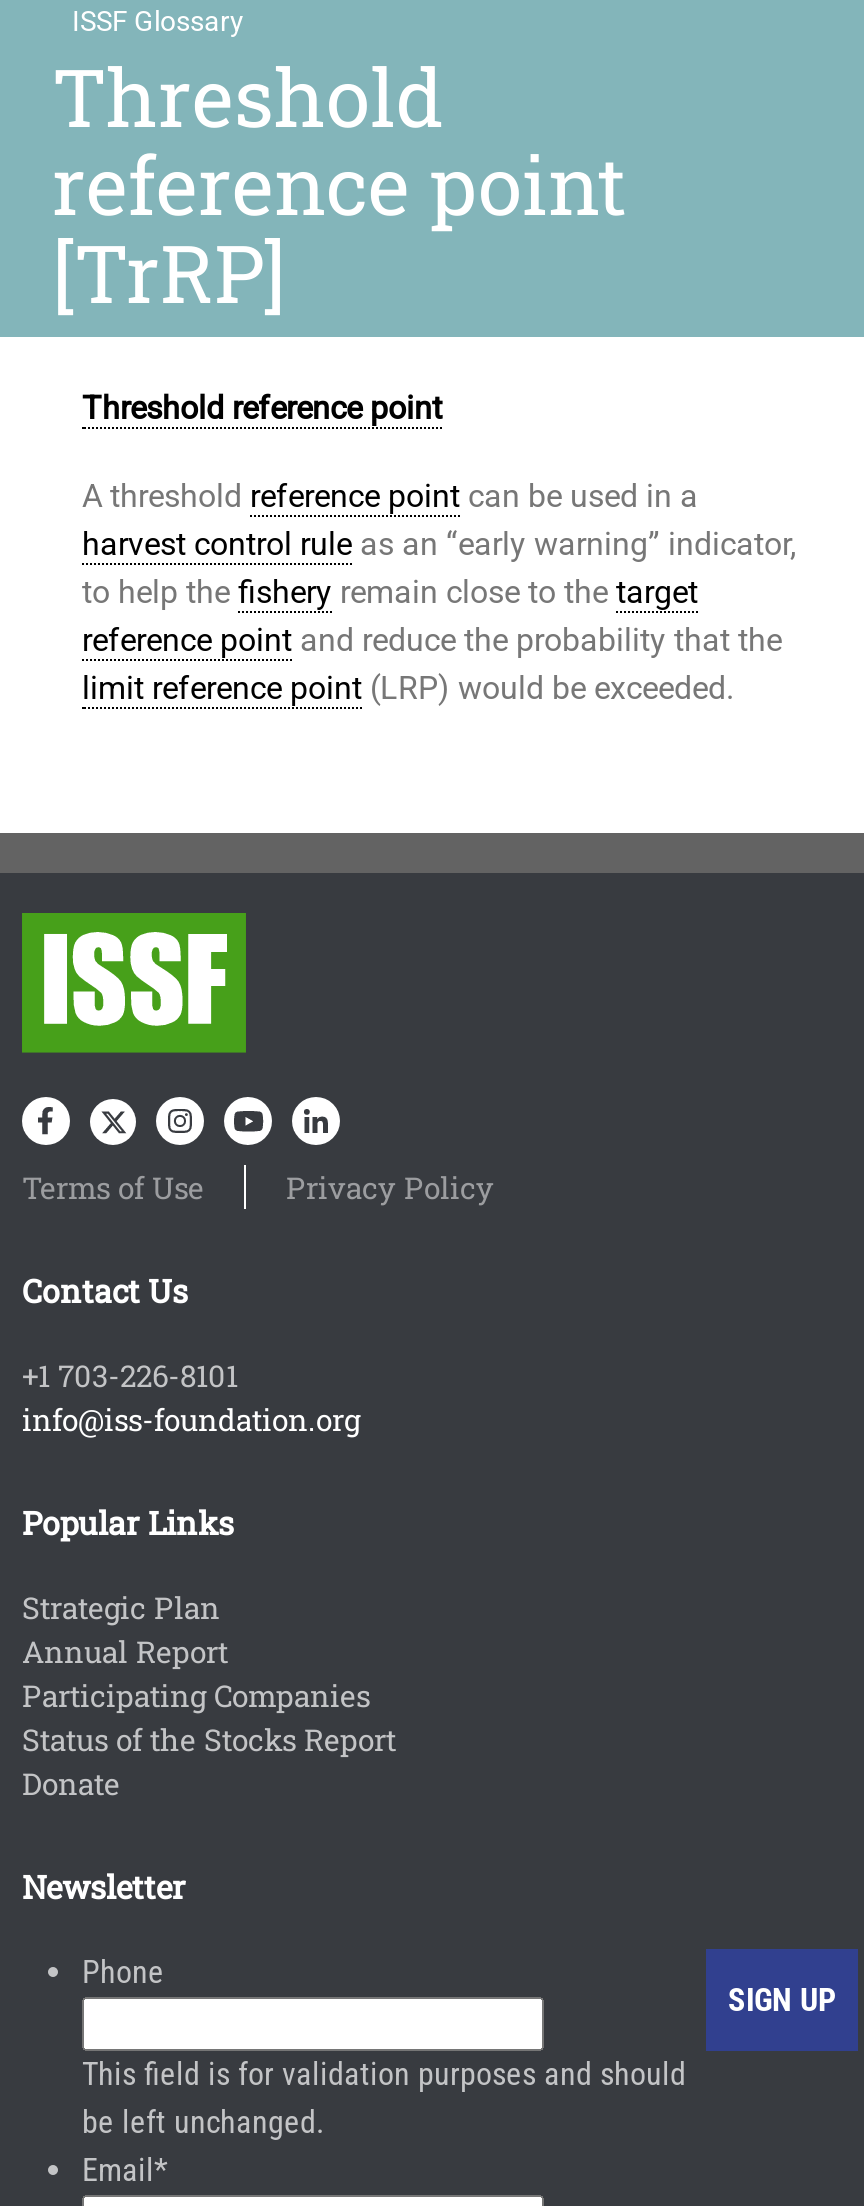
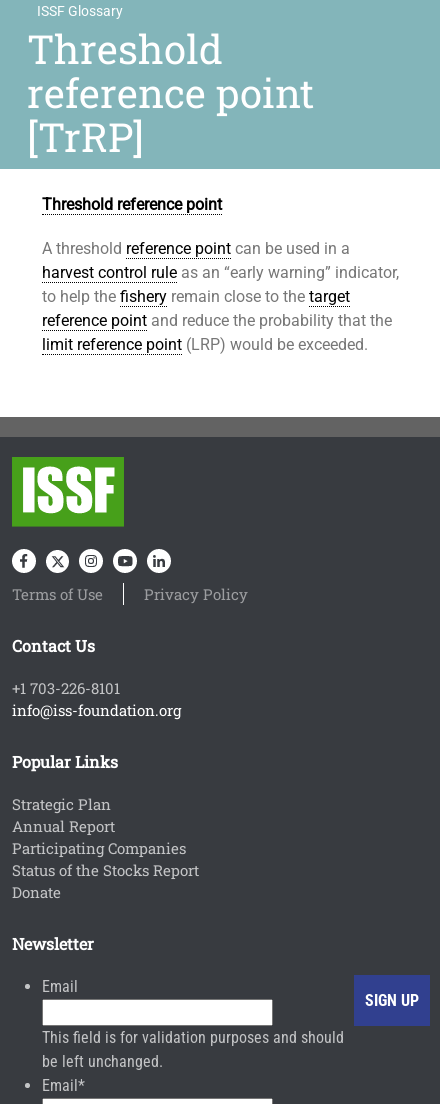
- Phone
+ Email
